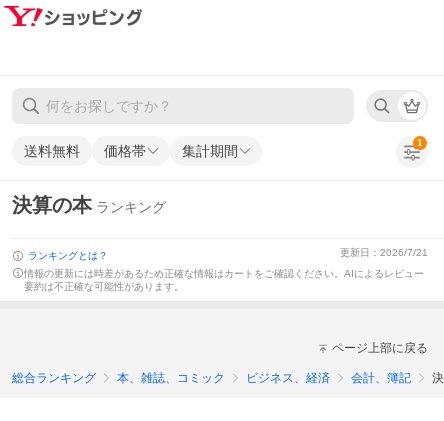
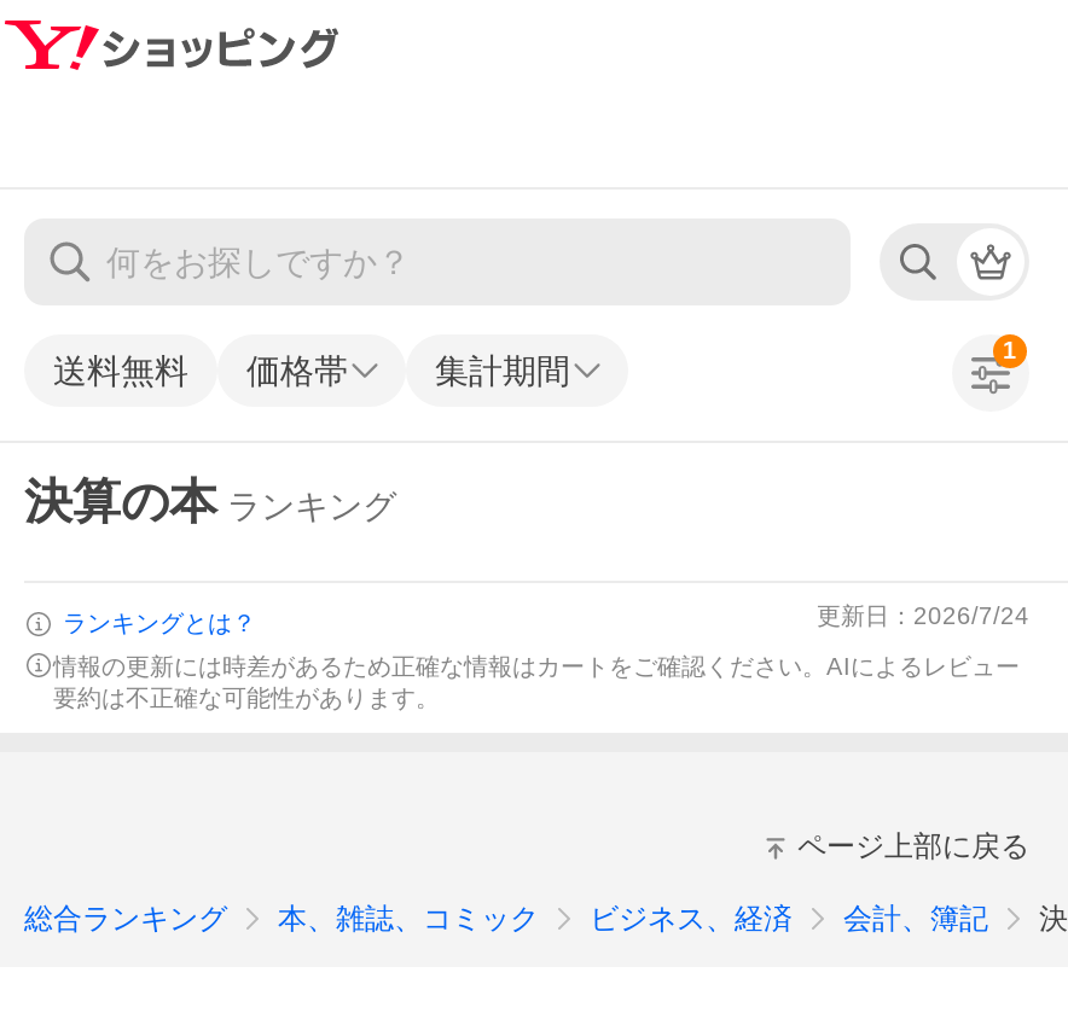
- 更新日：2026/7/21
+ 更新日：2026/7/24
